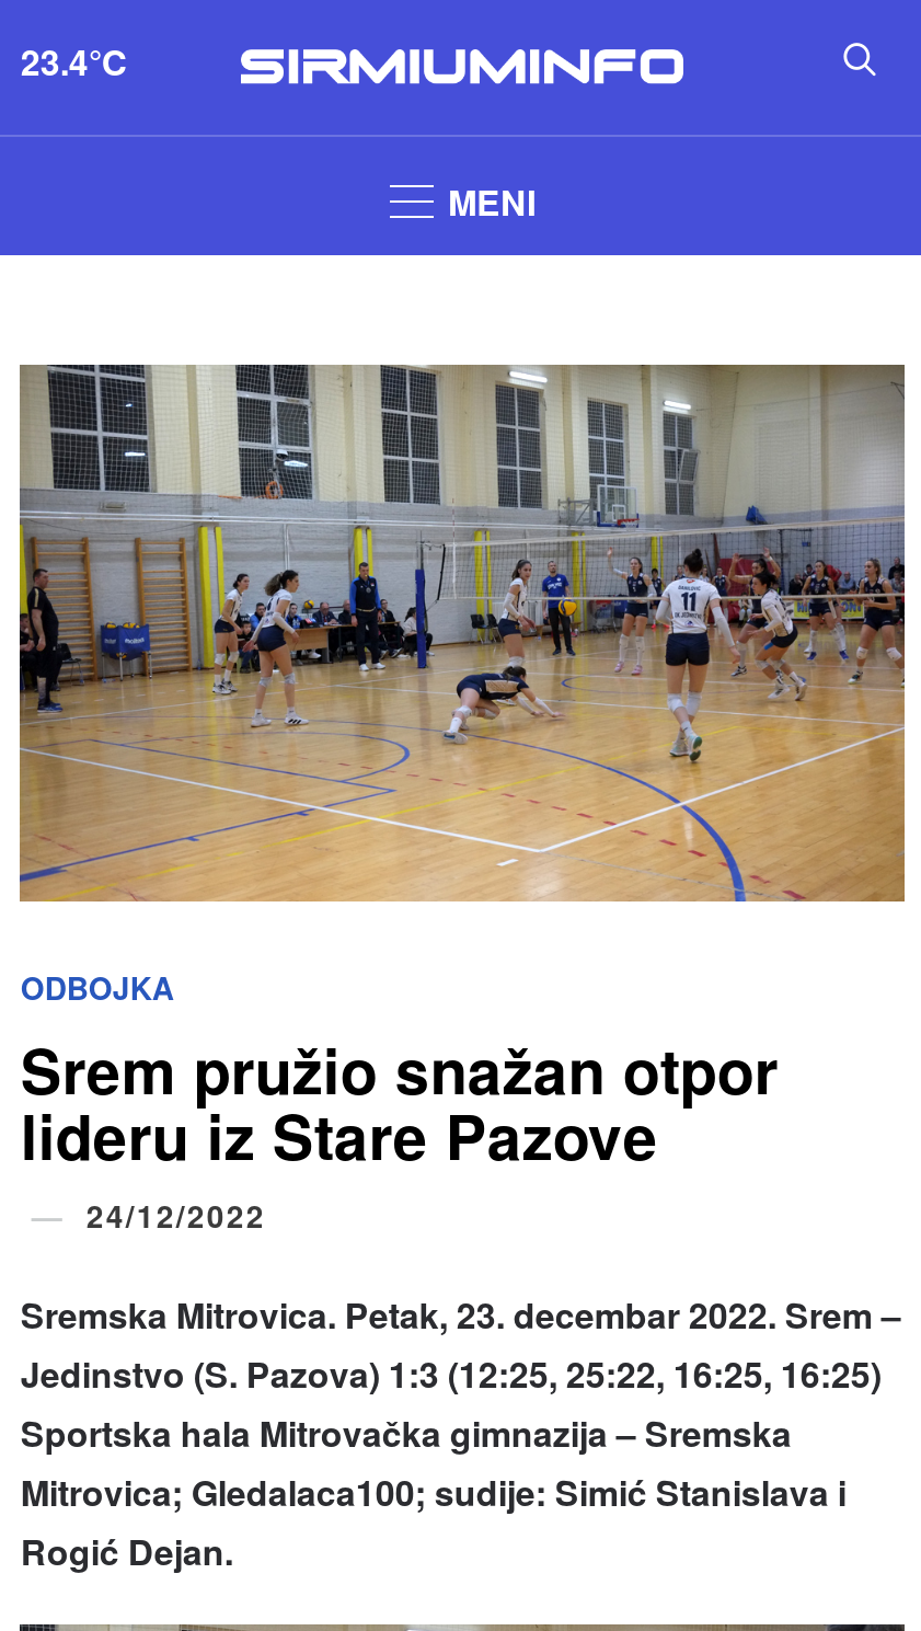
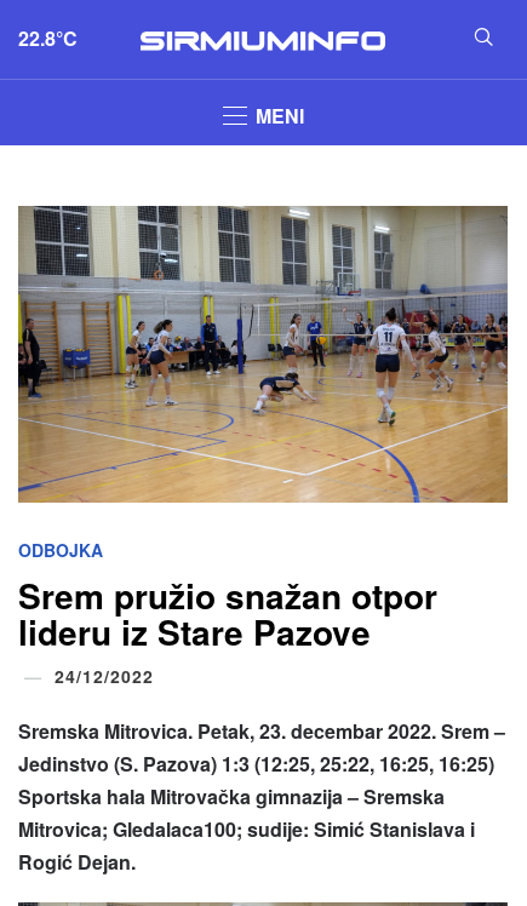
- 23.4°C
+ 22.8°C
